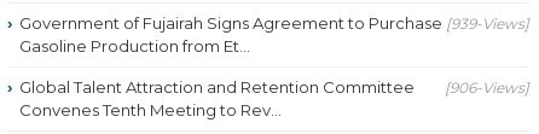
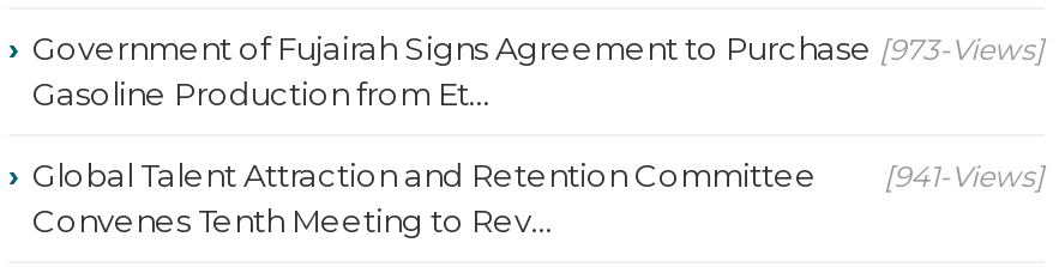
- Government of Fujairah Signs Agreement to Purchase [939-Views]
+ Government of Fujairah Signs Agreement to Purchase [973-Views]

- Global Talent Attraction and Retention Committee [906-Views]
+ Global Talent Attraction and Retention Committee [941-Views]
